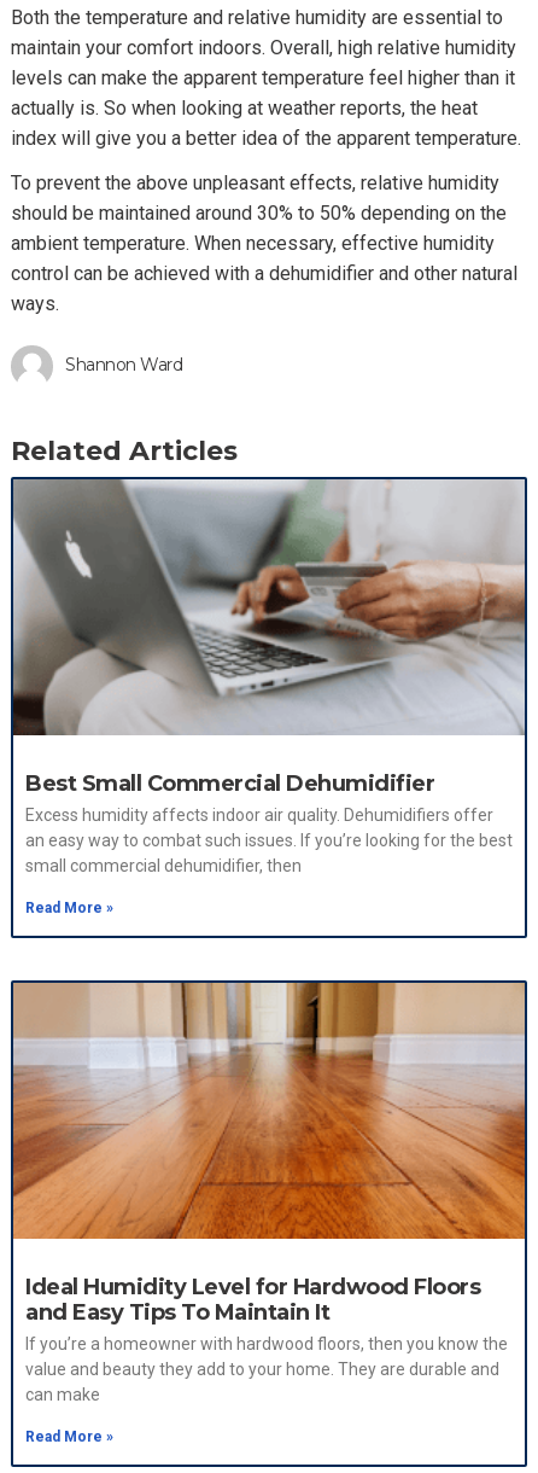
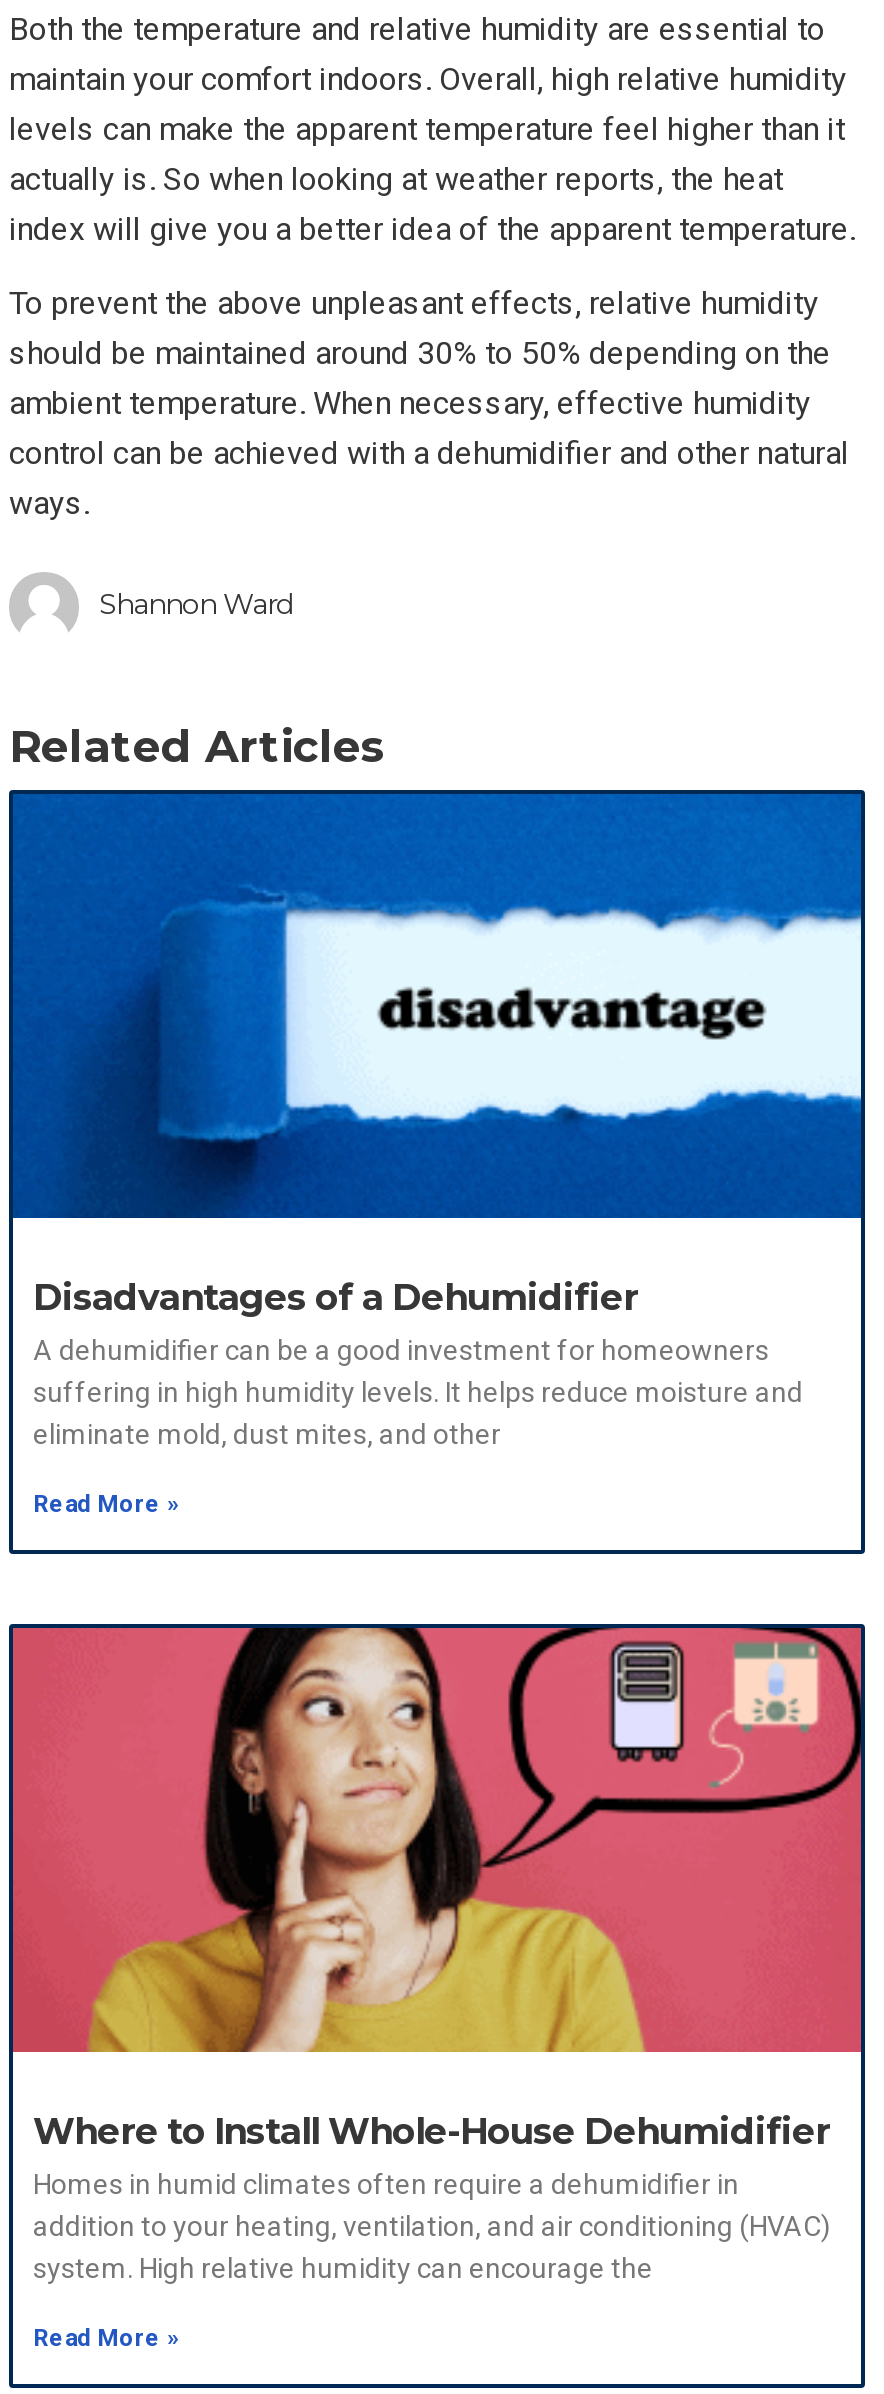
- [image]
- Best Small Commercial Dehumidifier
- Excess humidity affects indoor air quality. Dehumidifiers offer
- an easy way to combat such issues. If you’re looking for the best
- small commercial dehumidifier, then
+ [image]
+ Disadvantages of a Dehumidifier
+ A dehumidifier can be a good investment for homeowners
+ suffering in high humidity levels. It helps reduce moisture and
+ eliminate mold, dust mites, and other

- [image]
- Ideal Humidity Level for Hardwood Floors
- and Easy Tips To Maintain It
- If you’re a homeowner with hardwood floors, then you know the
- value and beauty they add to your home. They are durable and
- can make
+ [image]
+ Where to Install Whole-House Dehumidifier
+ Homes in humid climates often require a dehumidifier in
+ addition to your heating, ventilation, and air conditioning (HVAC)
+ system. High relative humidity can encourage the
